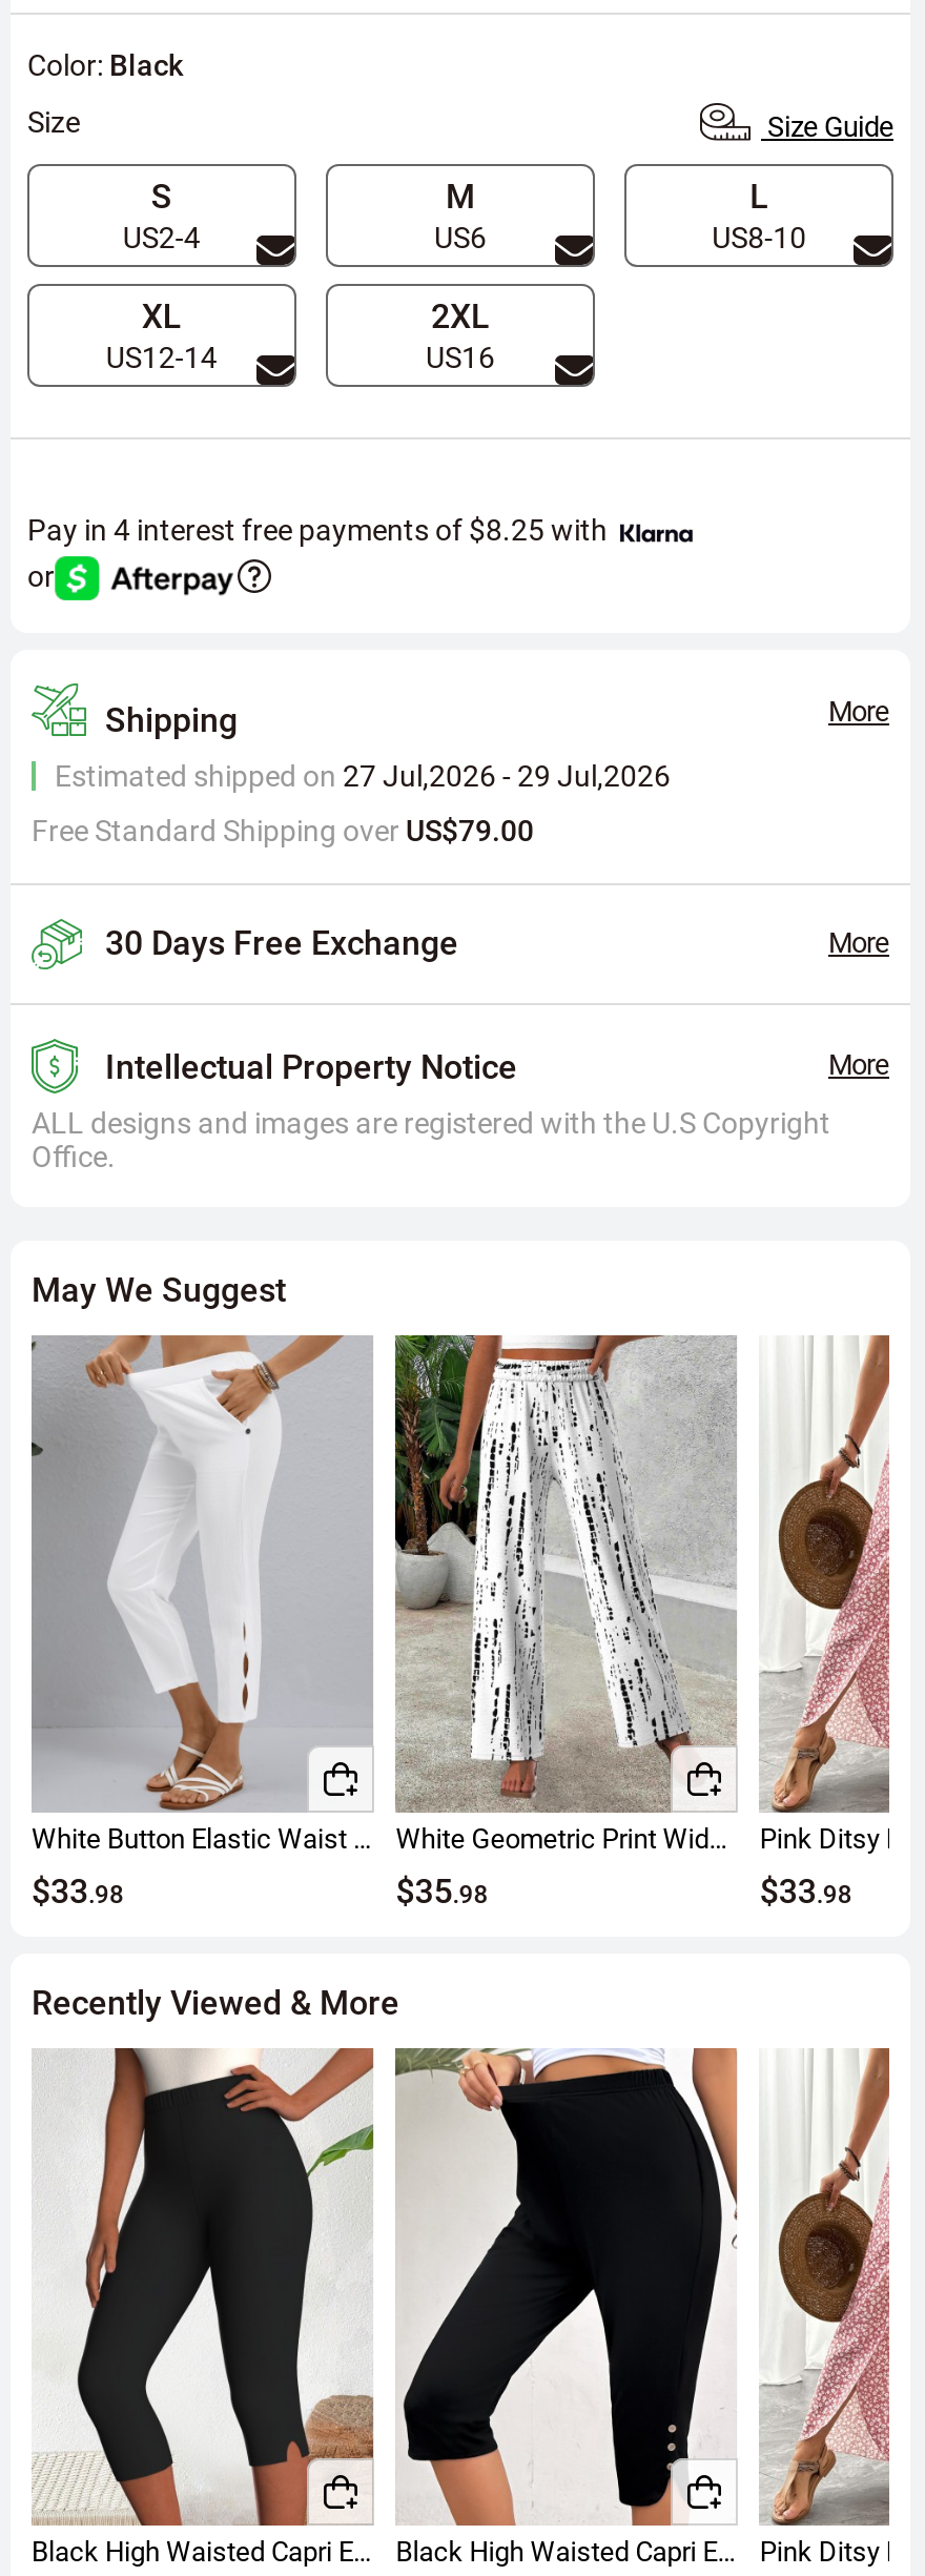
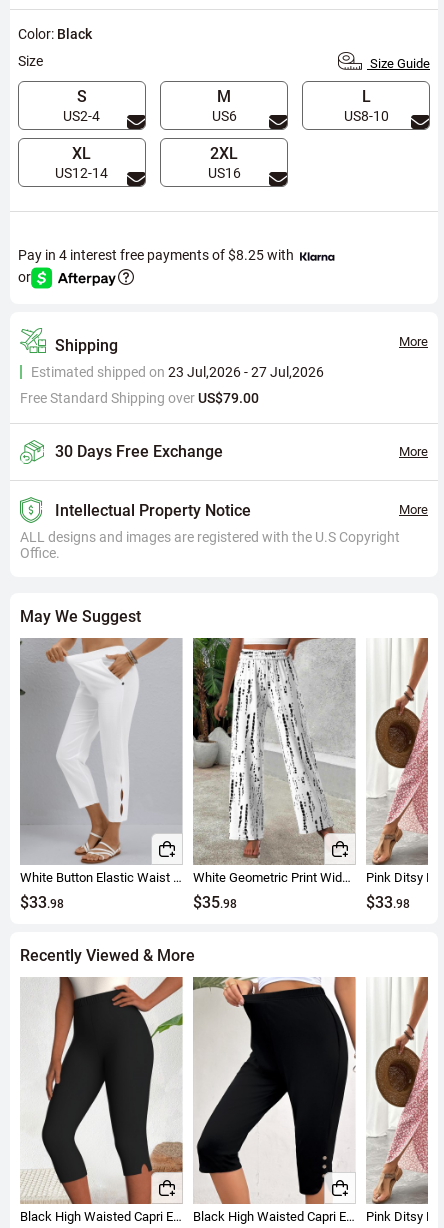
- Estimated shipped on 27 Jul,2026 - 29 Jul,2026
+ Estimated shipped on 23 Jul,2026 - 27 Jul,2026
